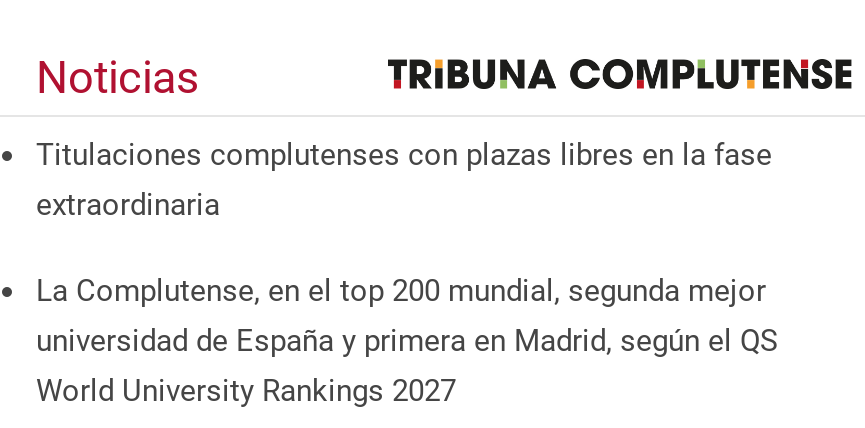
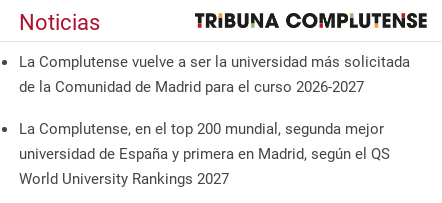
- Titulaciones complutenses con plazas libres en la fase
- extraordinaria
+ La Complutense vuelve a ser la universidad más solicitada
+ de la Comunidad de Madrid para el curso 2026-2027
